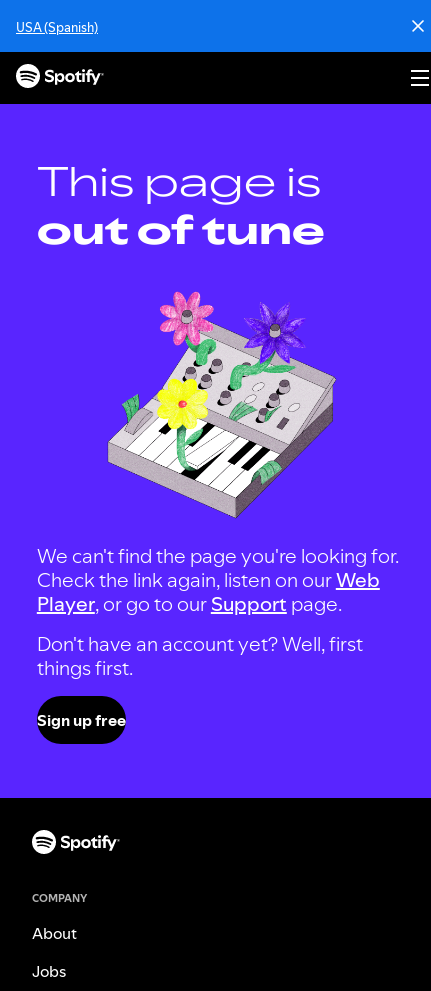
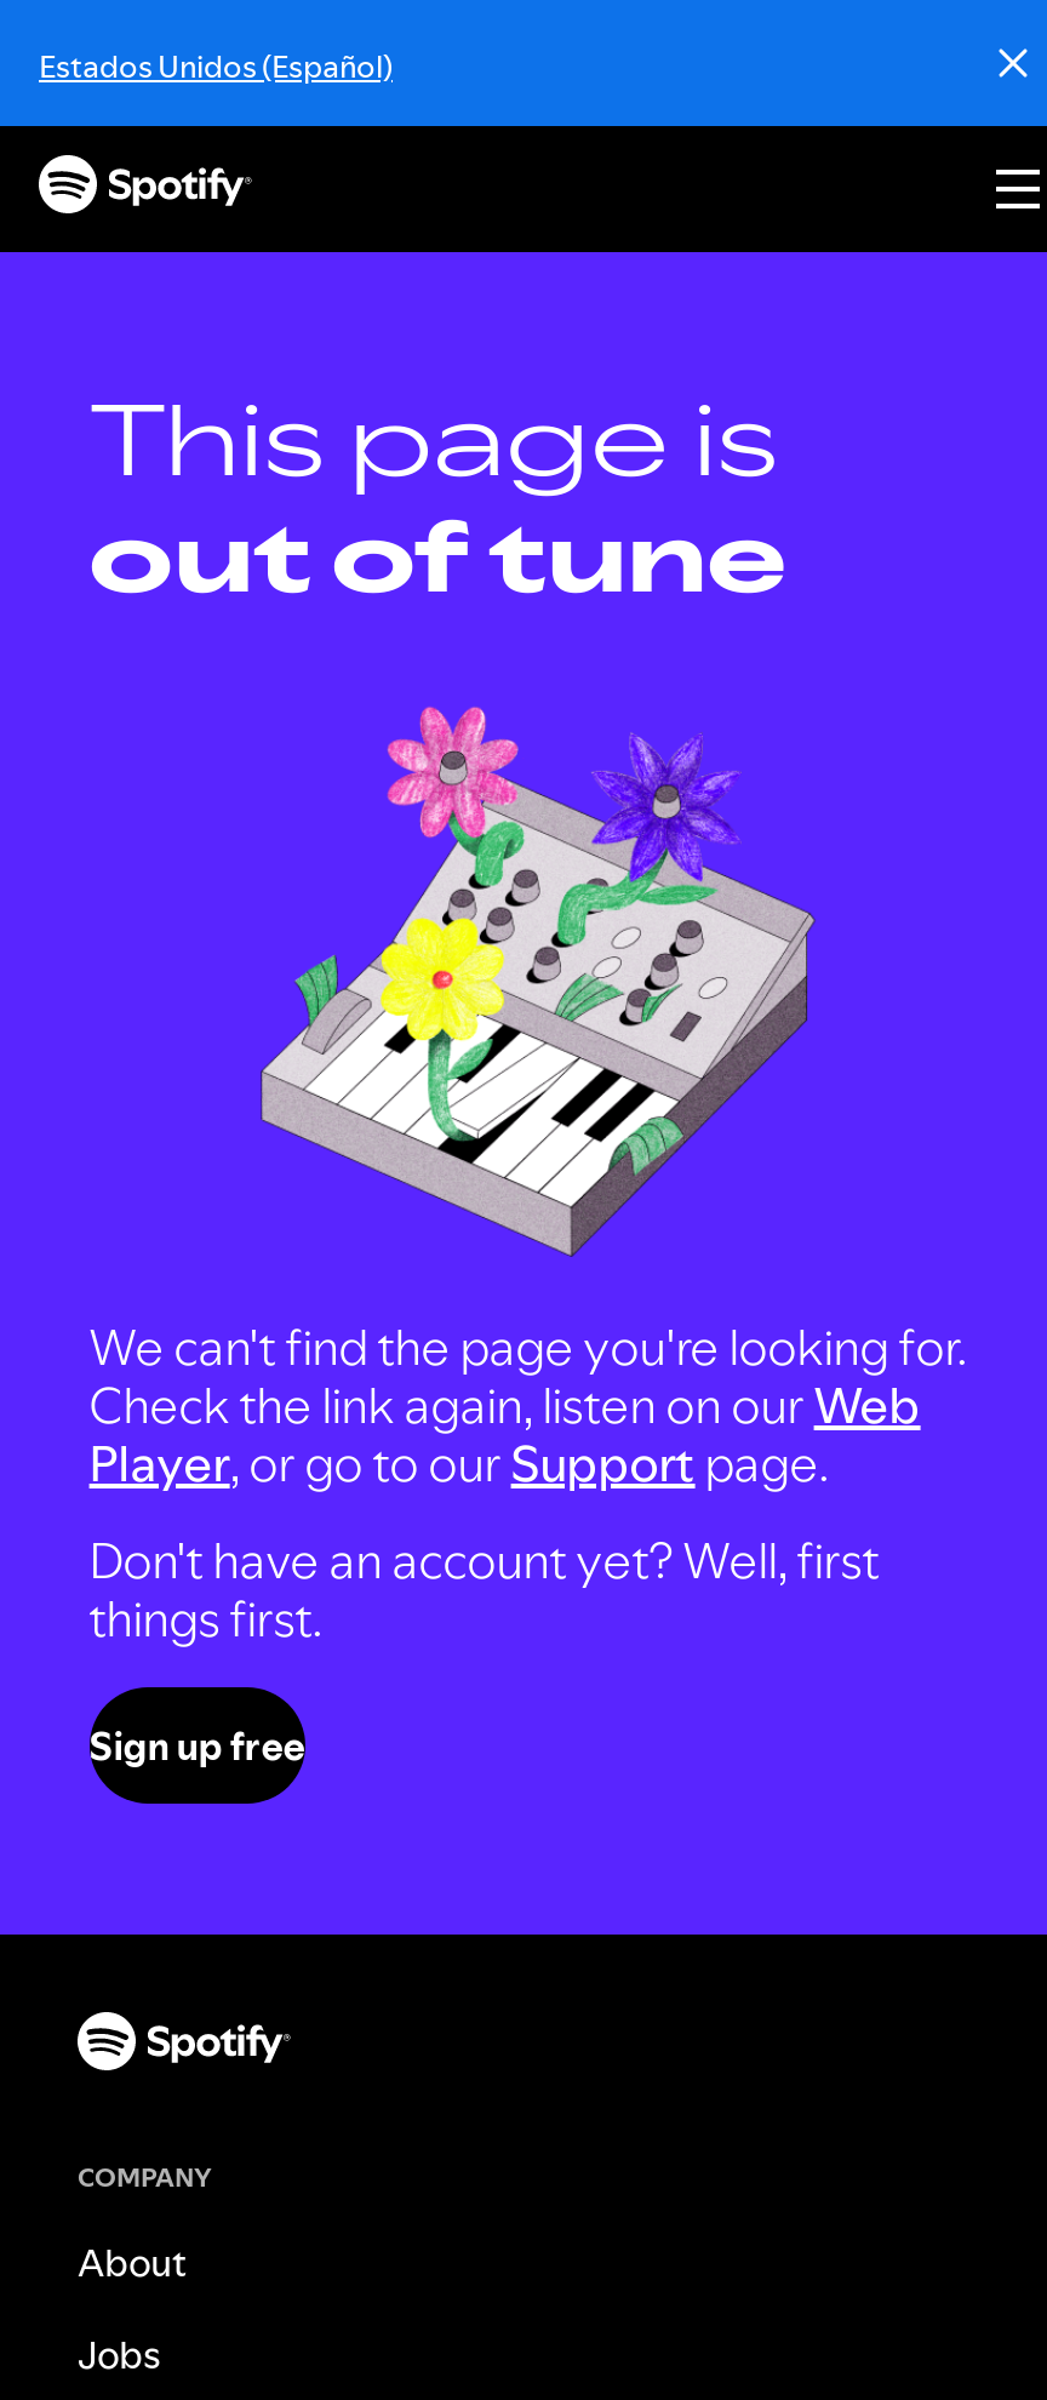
- USA (Spanish)
+ Estados Unidos (Español)
